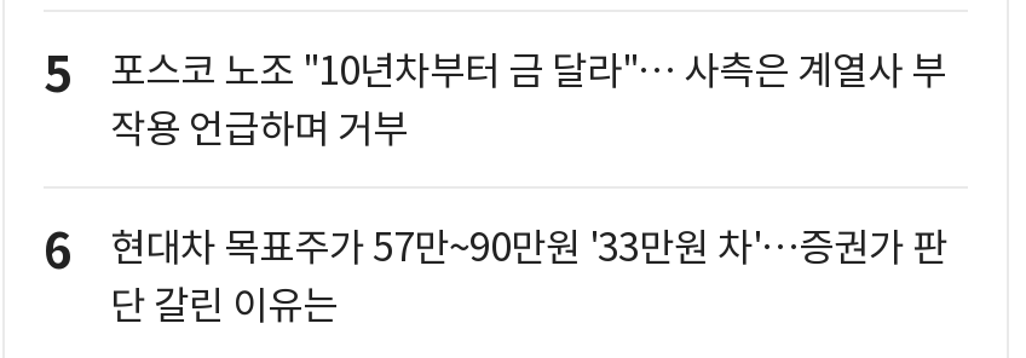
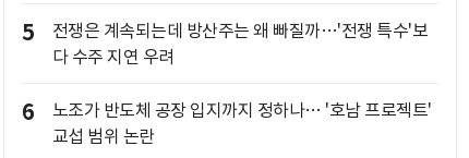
- 포스코 노조 "10년차부터 금 달라"… 사측은 계열사 부
- 작용 언급하며 거부
+ 전쟁은 계속되는데 방산주는 왜 빠질까…'전쟁 특수'보
+ 다 수주 지연 우려

- 현대차 목표주가 57만~90만원 '33만원 차'…증권가 판
- 단 갈린 이유는
+ 노조가 반도체 공장 입지까지 정하나… '호남 프로젝트'
+ 교섭 범위 논란
